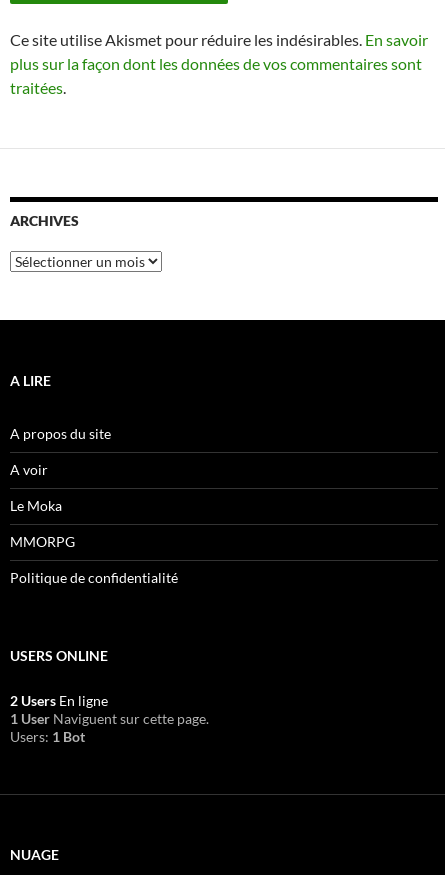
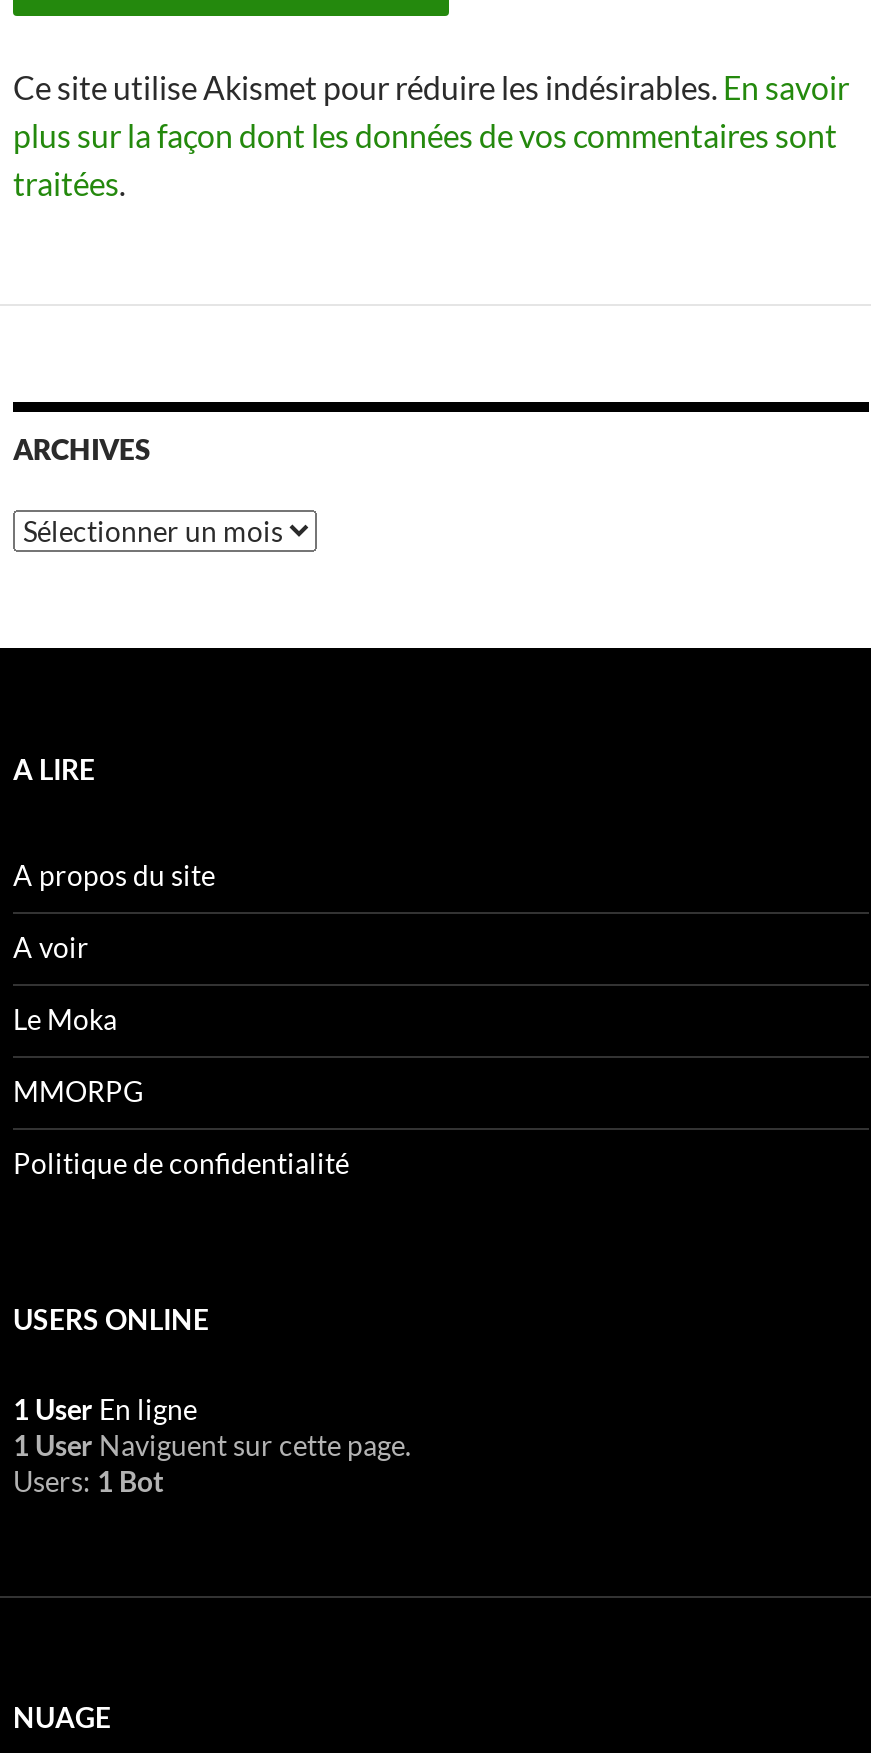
- 2 Users En ligne
+ 1 User En ligne
